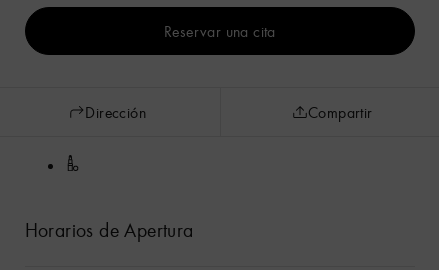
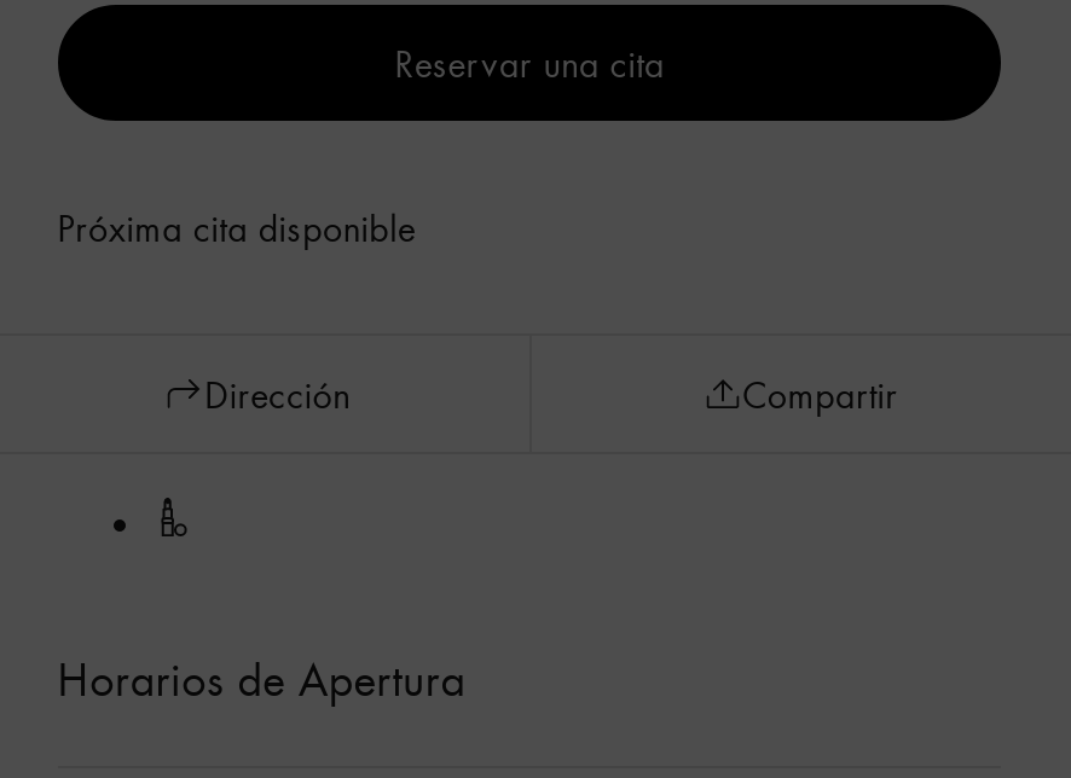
+ Próxima cita disponible
